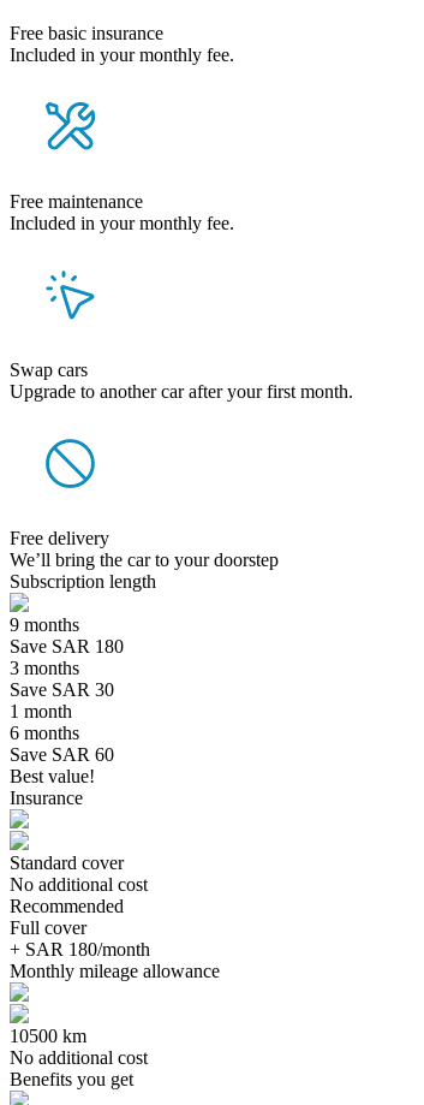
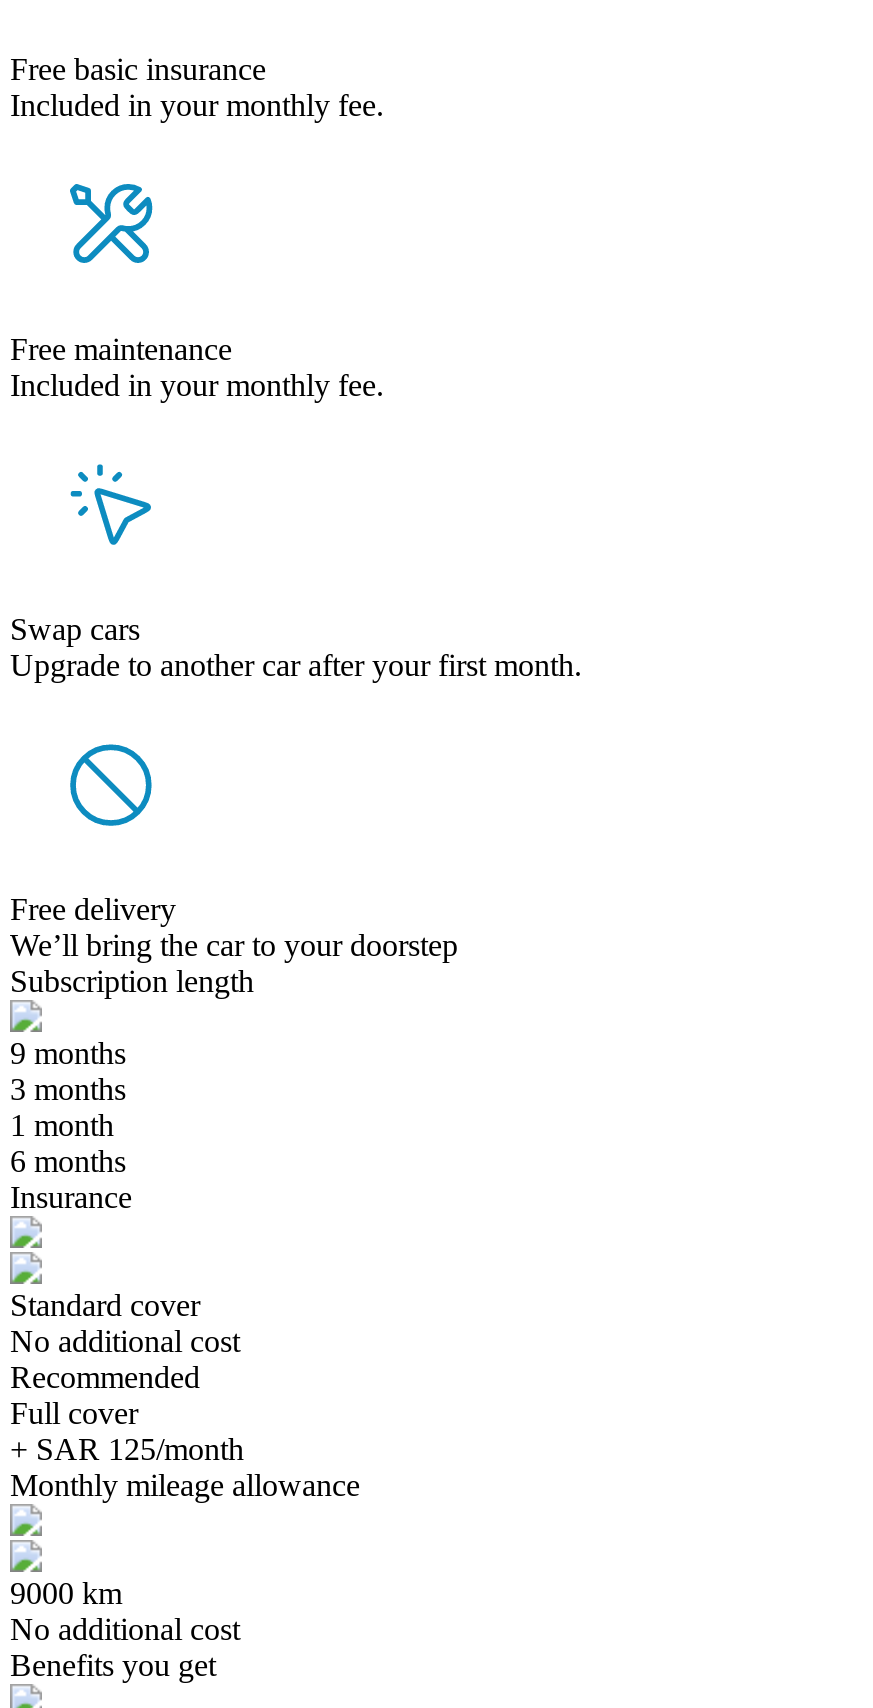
- Save SAR 180

- Save SAR 30

- Save SAR 60
- Best value!

- + SAR 180/month
+ + SAR 125/month

- 10500 km
+ 9000 km
